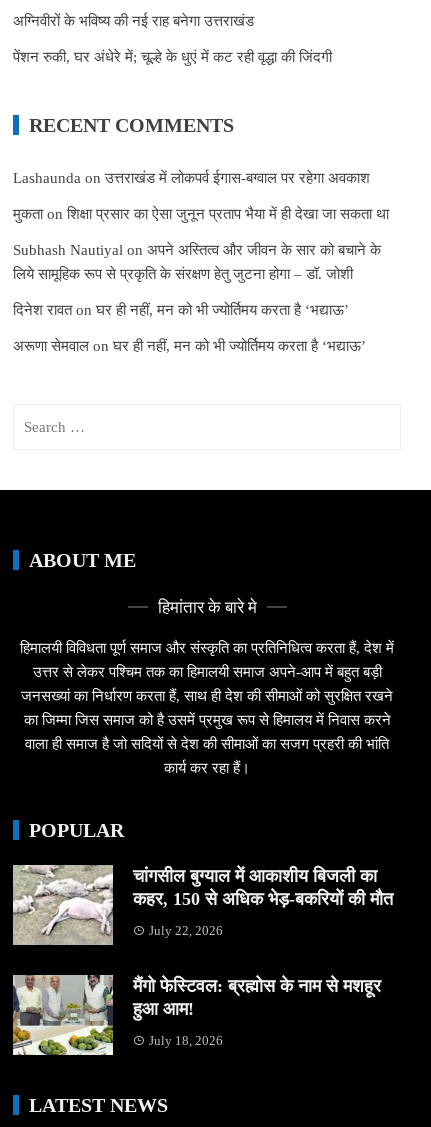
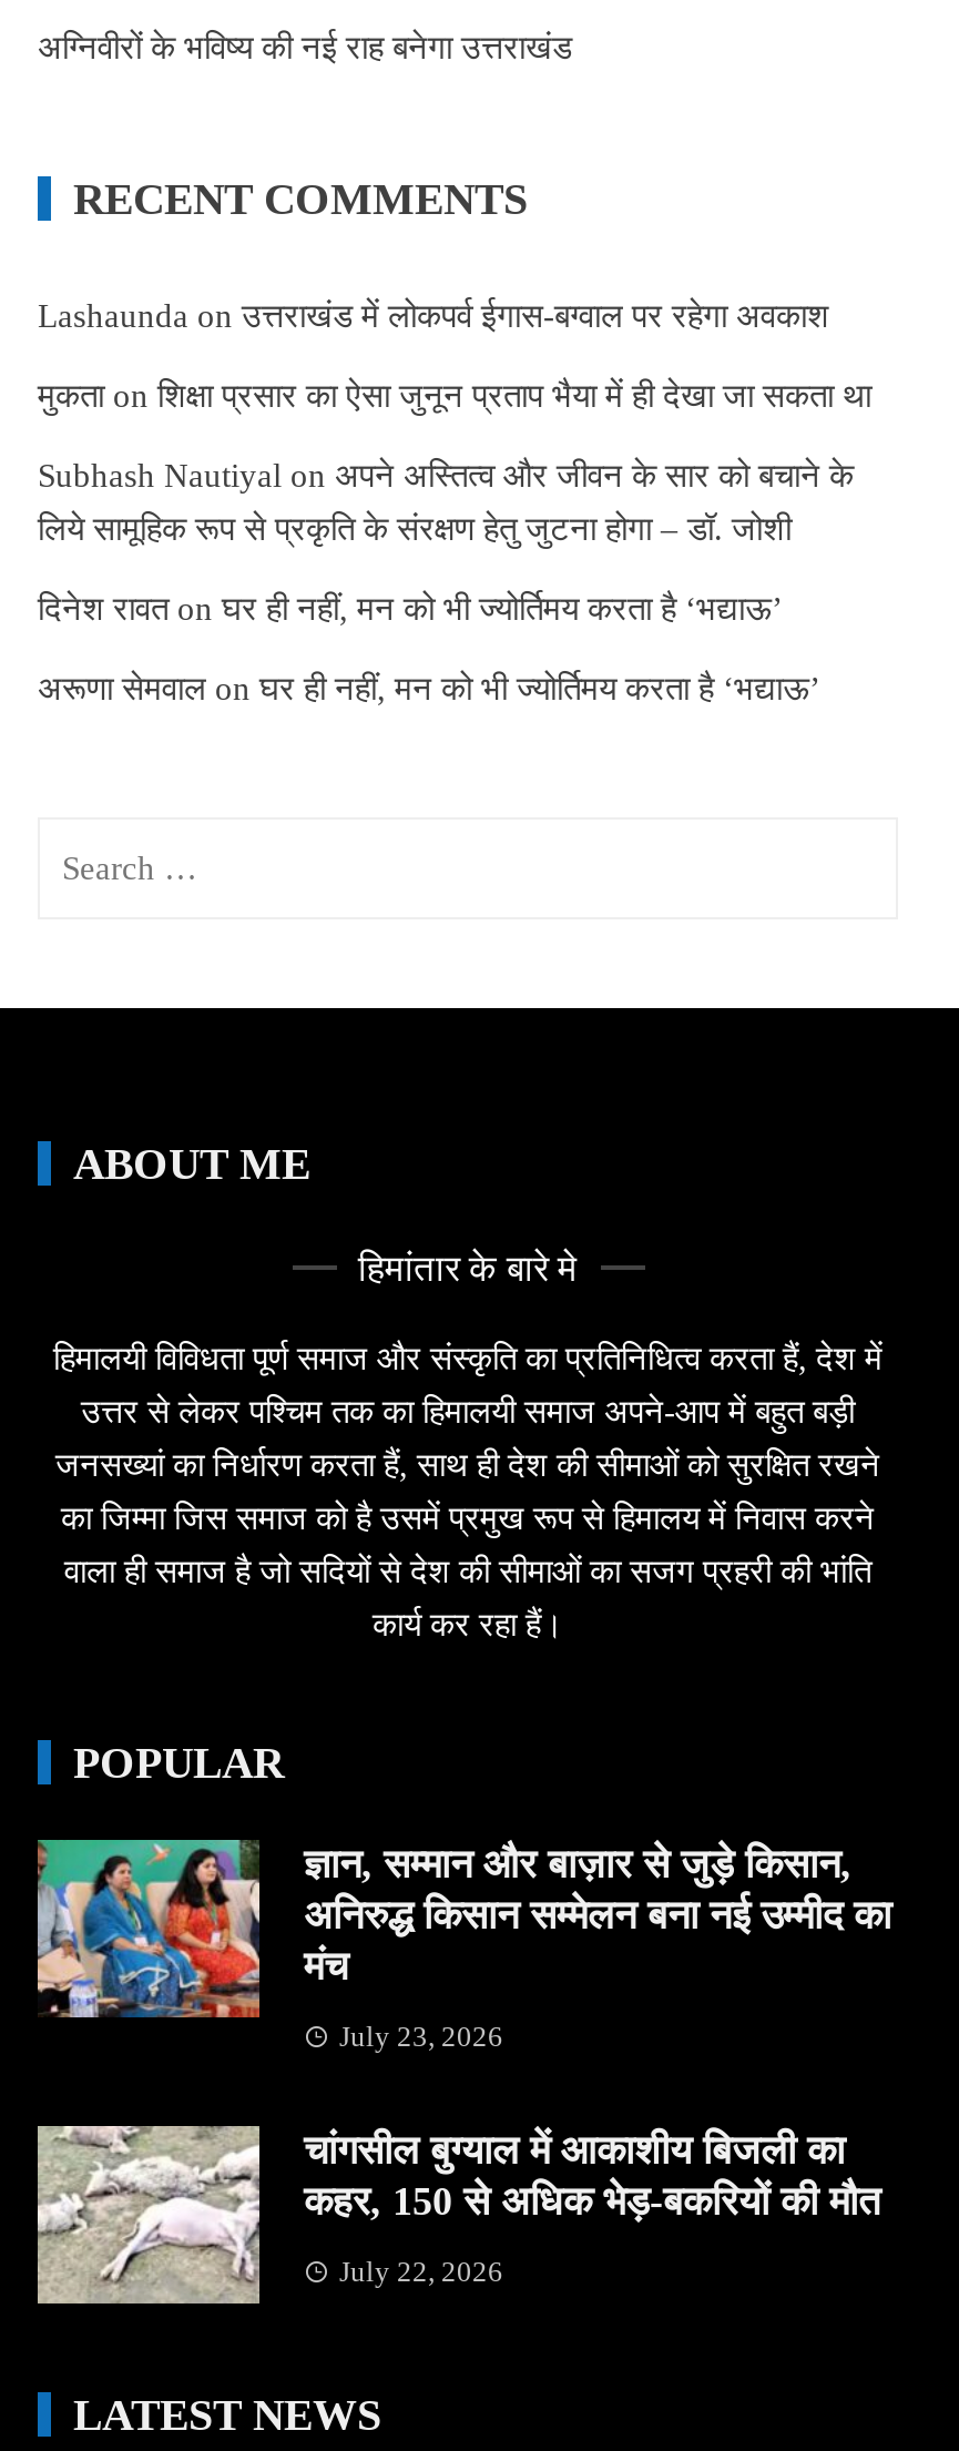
- पेंशन रुकी, घर अंधेरे में; चूल्हे के धुएं में कट रही वृद्धा की जिंदगी

moved up: RECENT COMMENTS | Lashaunda on उत्तराखंड में लोकपर्व ईगास-बग्वाल पर रहेगा अवकाश | मुकता on शिक्षा प्रसार का ऐसा जुनून प्रताप भैया में ही देखा जा सकता था | ... | कार्य कर रहा हैं। | POPULAR

+ [image]
+ ज्ञान, सम्मान और बाज़ार से जुड़े किसान,
+ अनिरुद्ध किसान सम्मेलन बना नई उम्मीद का
+ मंच
+ July 23, 2026

moved down: [image] | चांगसील बुग्याल में आकाशीय बिजली का | कहर, 150 से अधिक भेड़-बकरियों की मौत | July 22, 2026

- [image]
- मैंगो फेस्टिवल: ब्रह्मोस के नाम से मशहूर
- हुआ आम!
- July 18, 2026
